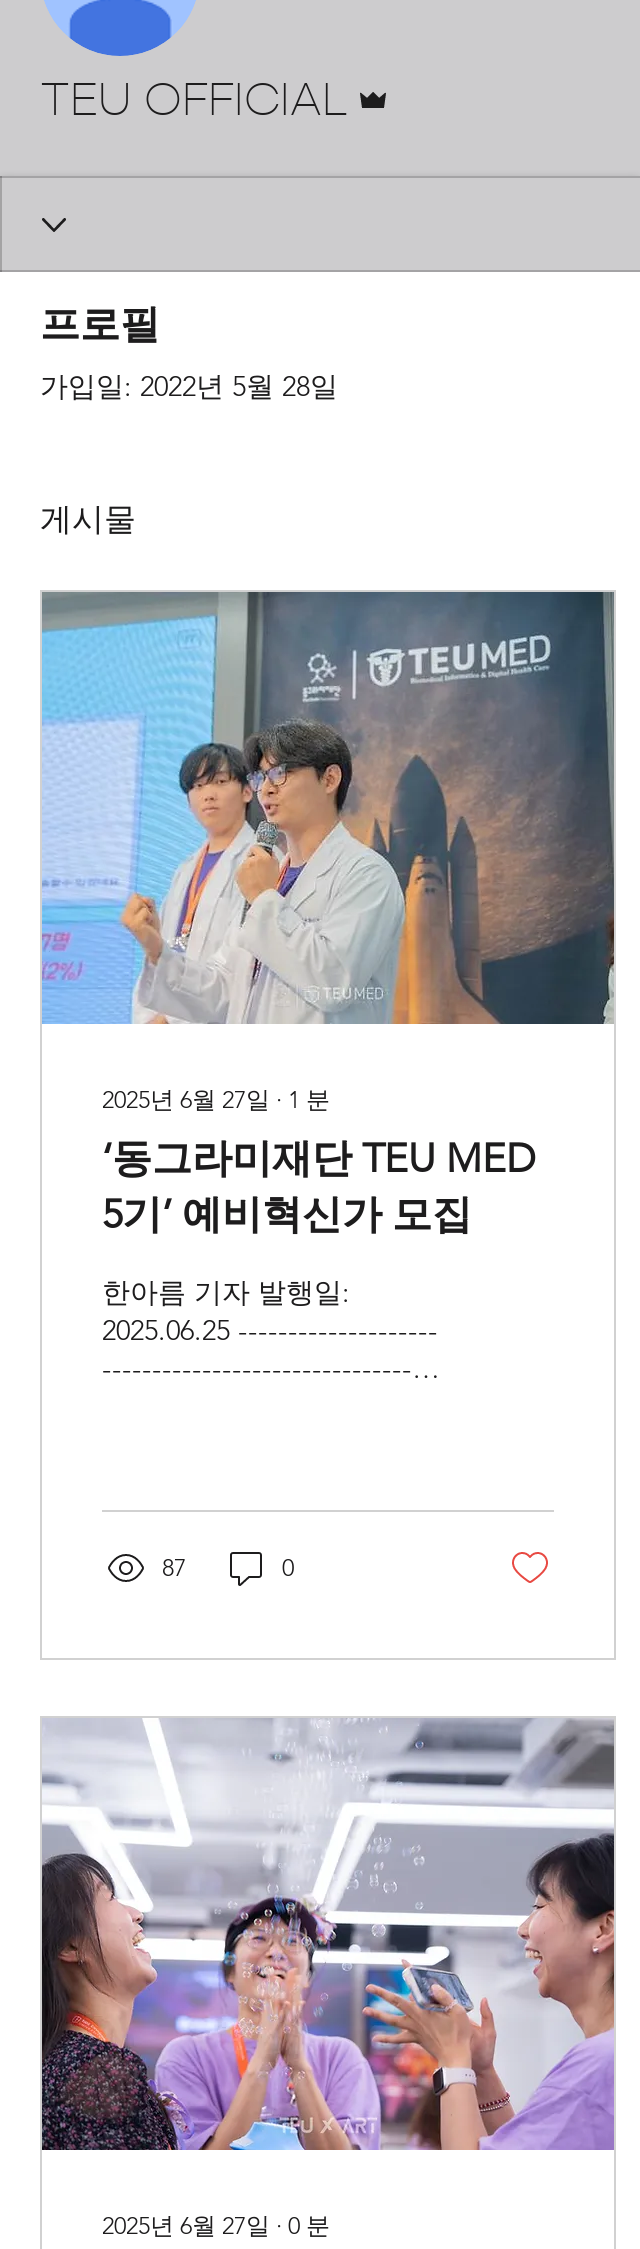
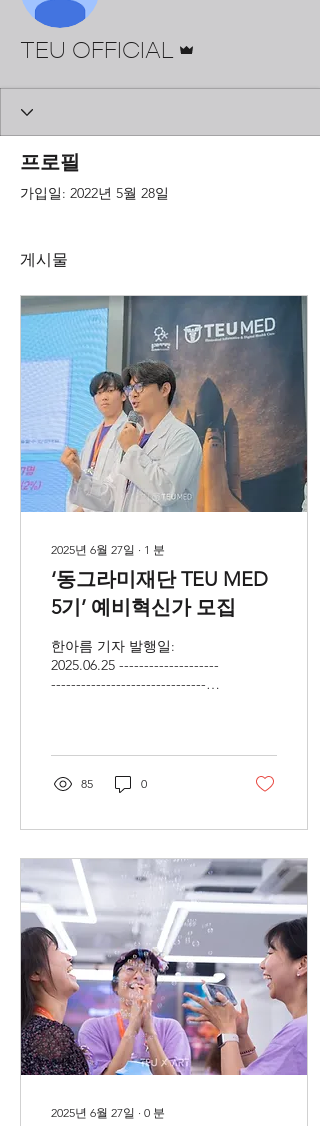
- 87
+ 85
